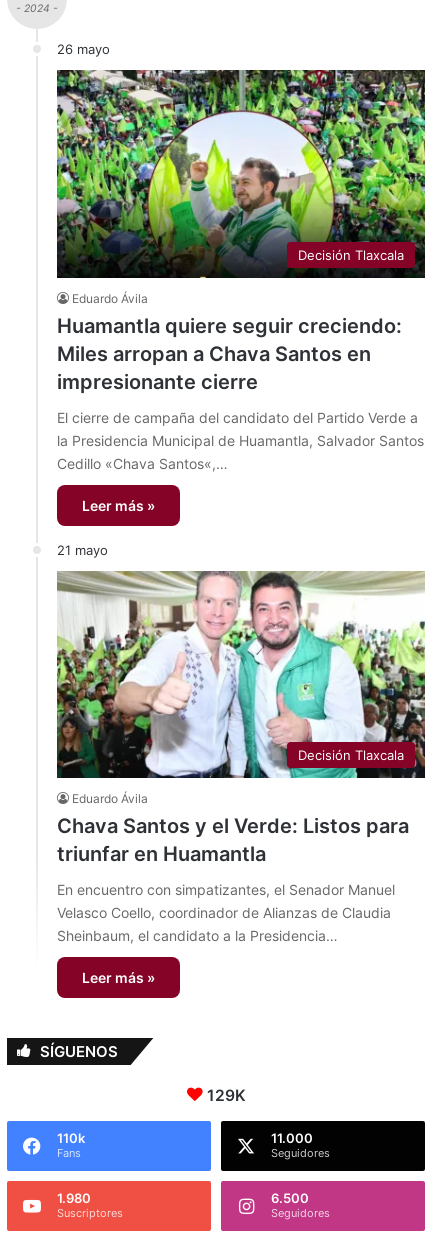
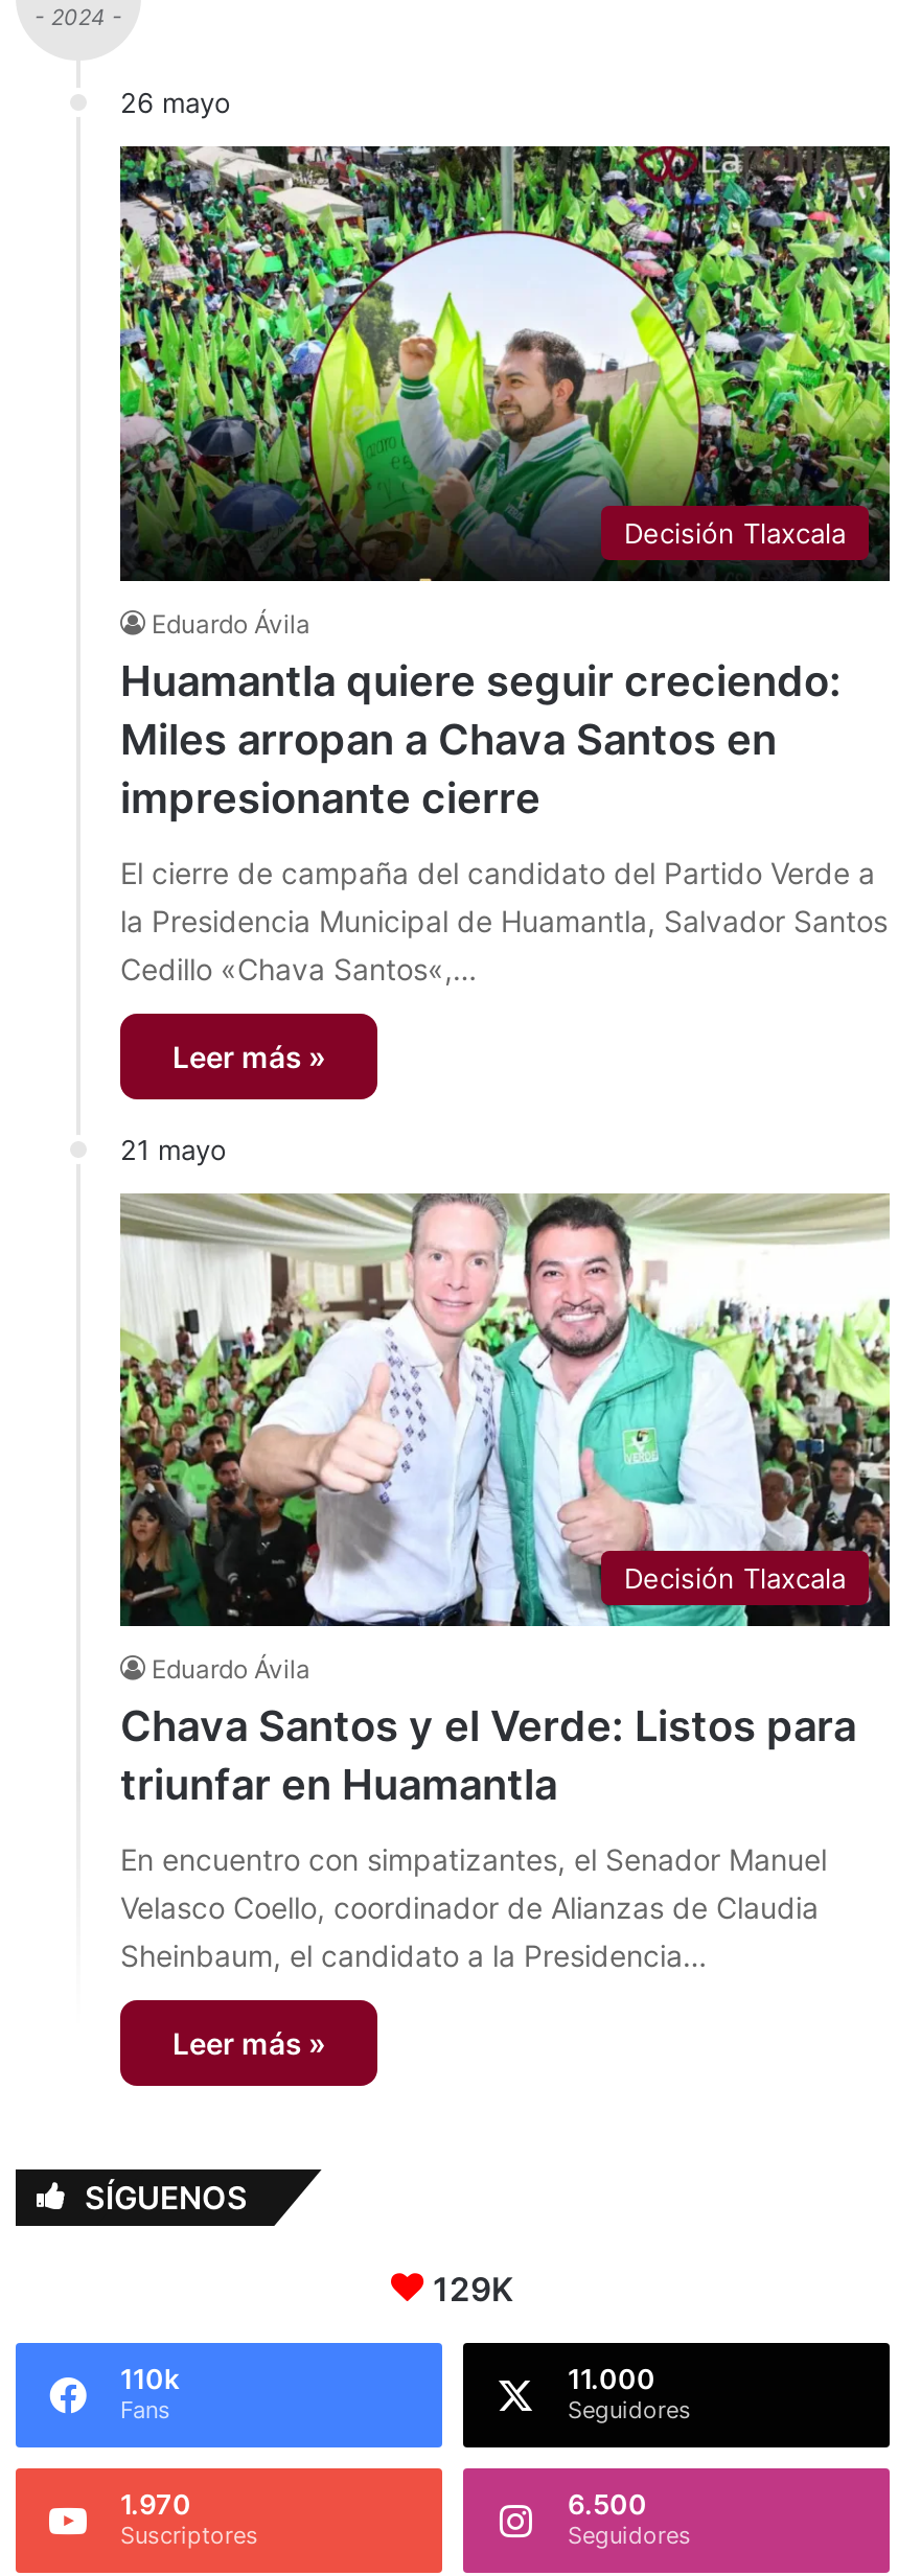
- 1.980
+ 1.970
